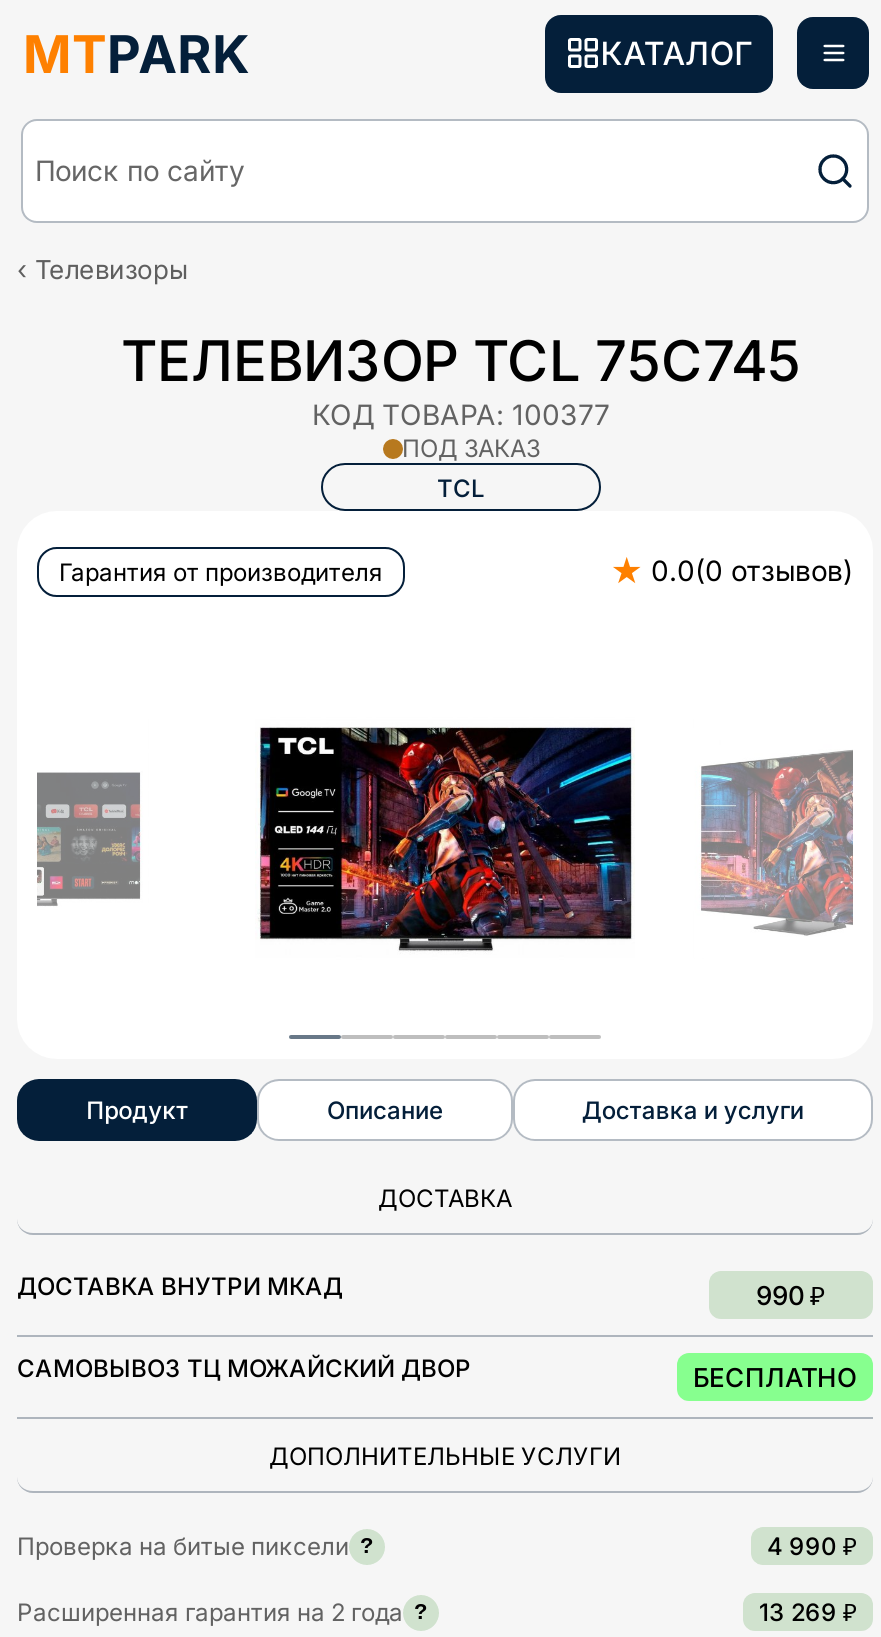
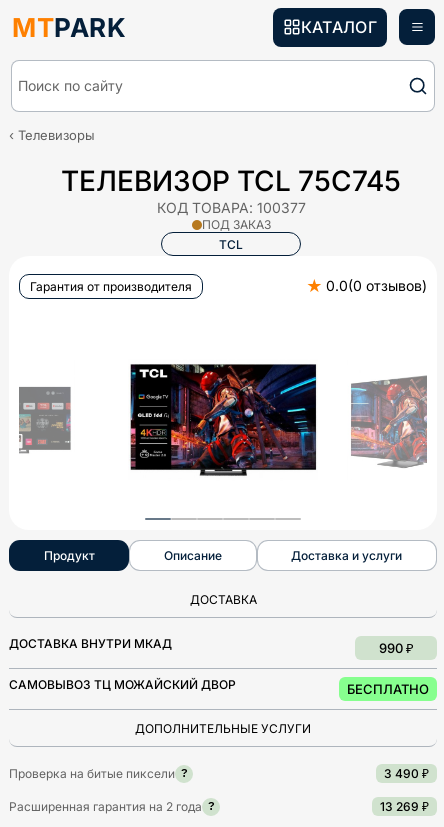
- 4 990 ₽
+ 3 490 ₽
